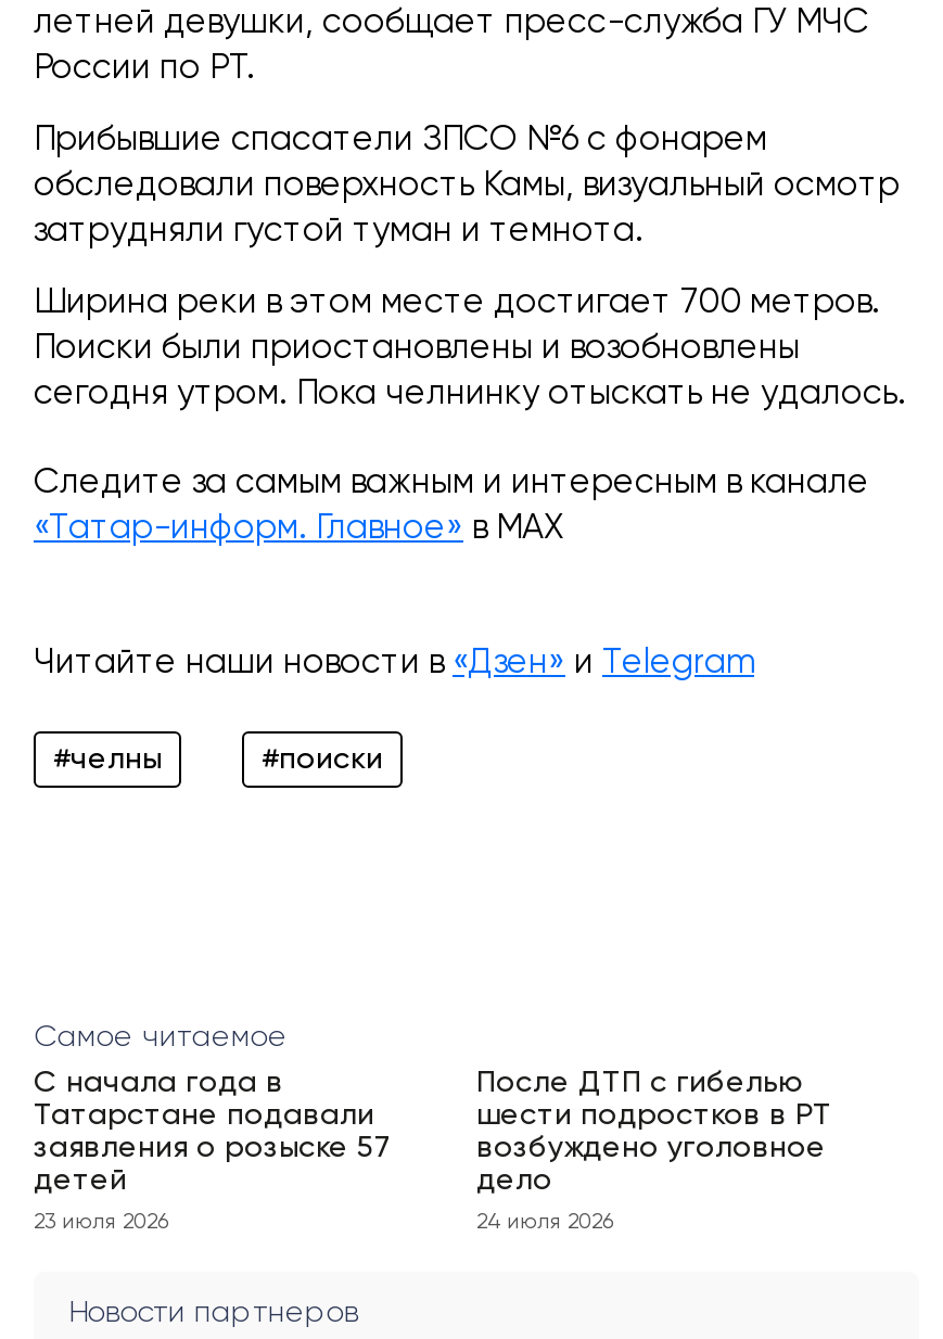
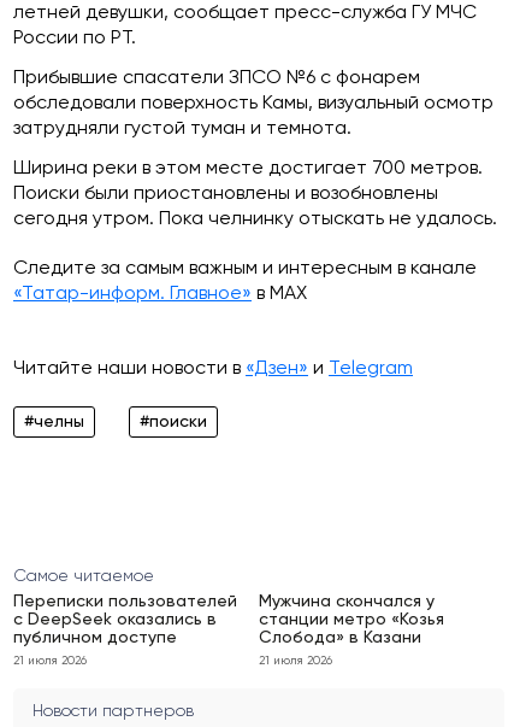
- С начала года в
- Татарстане подавали
- заявления о розыске 57
- детей
+ Переписки пользователей
+ с DeepSeek оказались в
+ публичном доступе

- После ДТП с гибелью
- шести подростков в РТ
- возбуждено уголовное
- дело
+ Мужчина скончался у
+ станции метро «Козья
+ Слобода» в Казани

- 23 июля 2026
+ 21 июля 2026

- 24 июля 2026
+ 21 июля 2026
